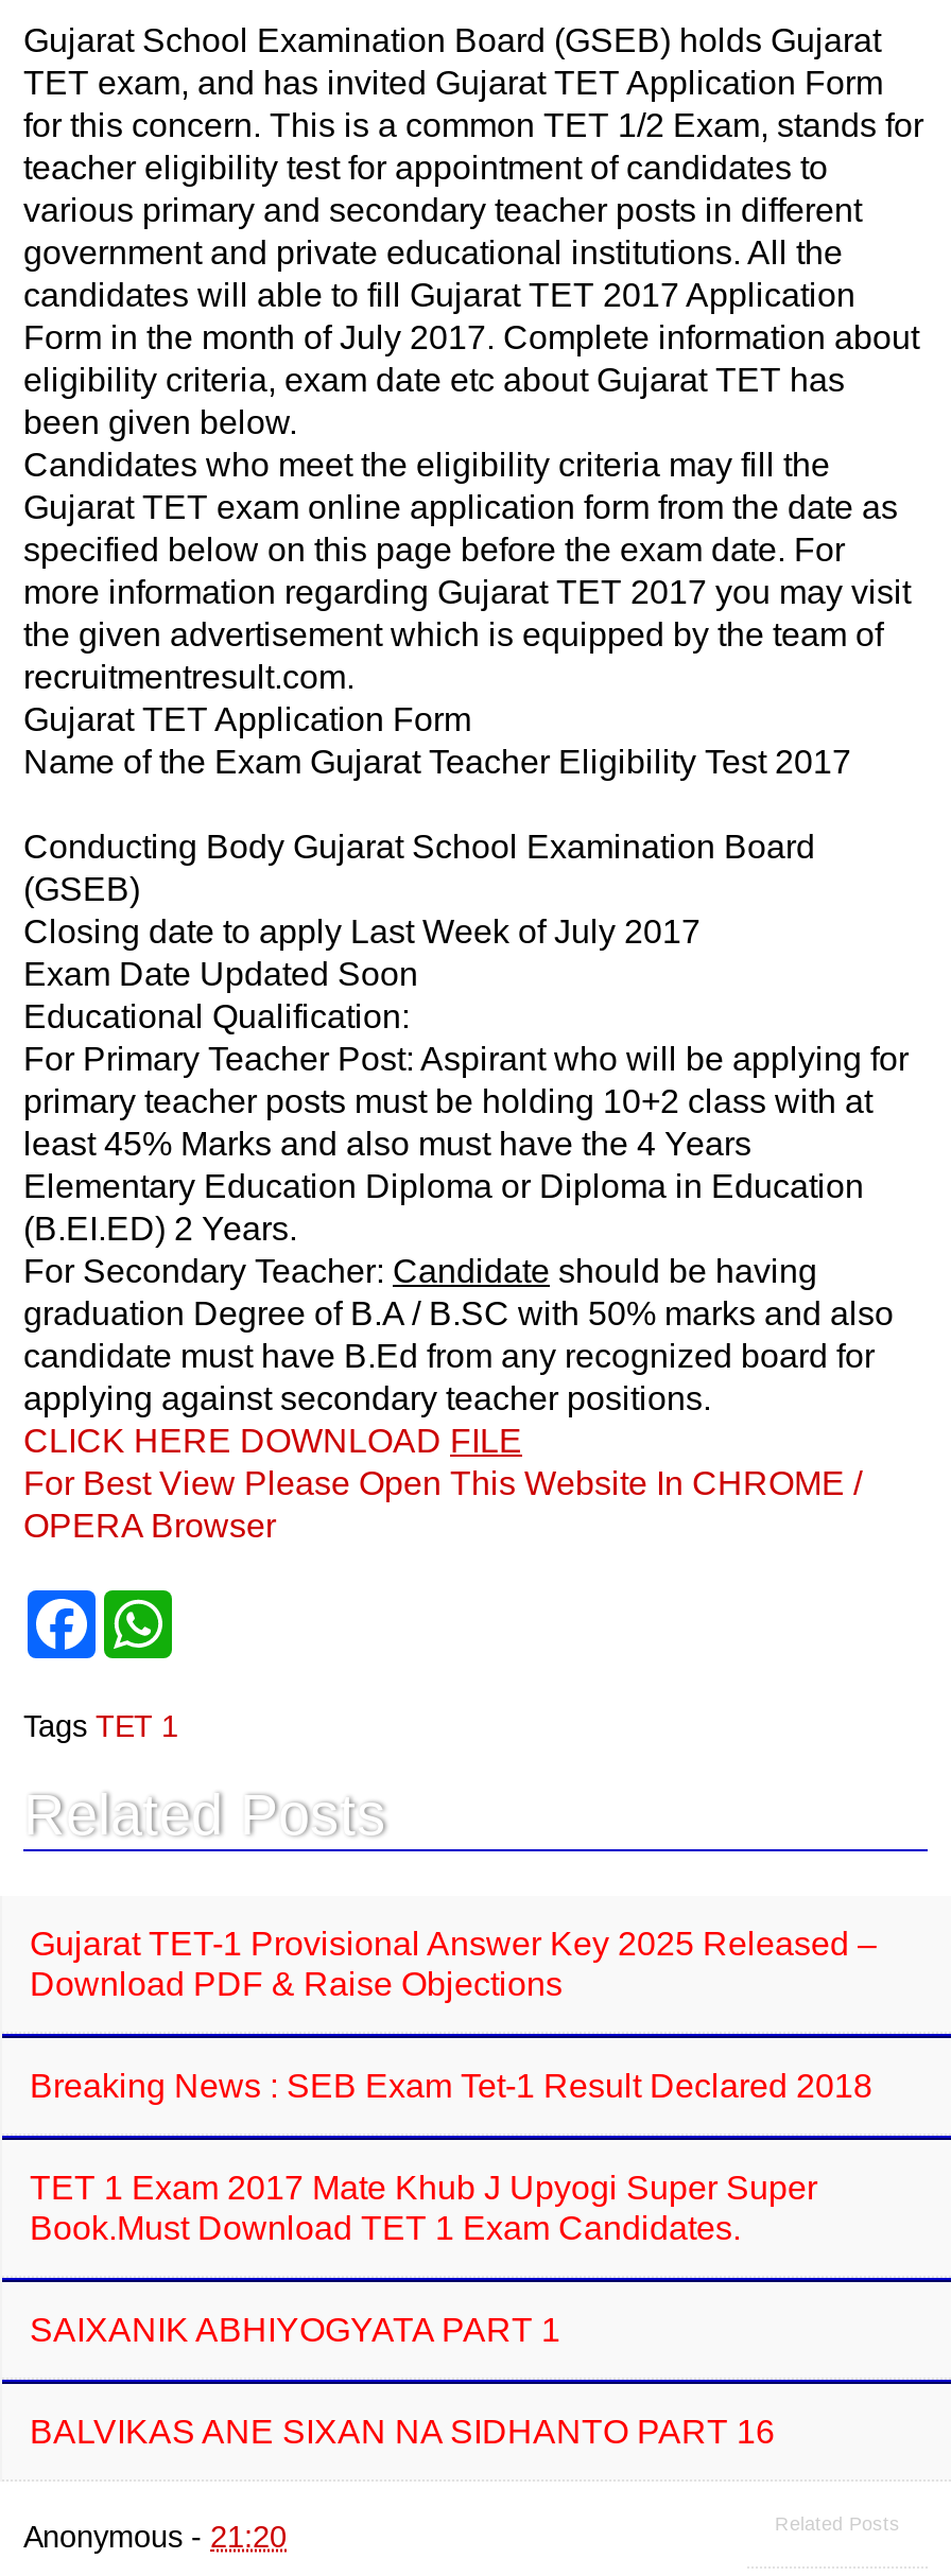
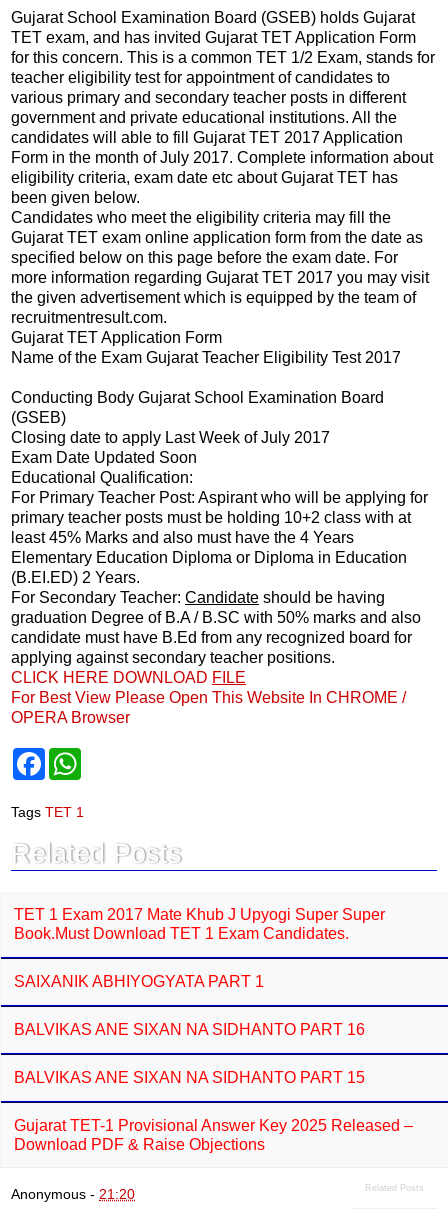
moved down: Gujarat TET-1 Provisional Answer Key 2025 Released – | Download PDF & Raise Objections

- Breaking News : SEB Exam Tet-1 Result Declared 2018

moved up: TET 1 Exam 2017 Mate Khub J Upyogi Super Super | Book.Must Download TET 1 Exam Candidates. | SAIXANIK ABHIYOGYATA PART 1 | BALVIKAS ANE SIXAN NA SIDHANTO PART 16

+ BALVIKAS ANE SIXAN NA SIDHANTO PART 15
